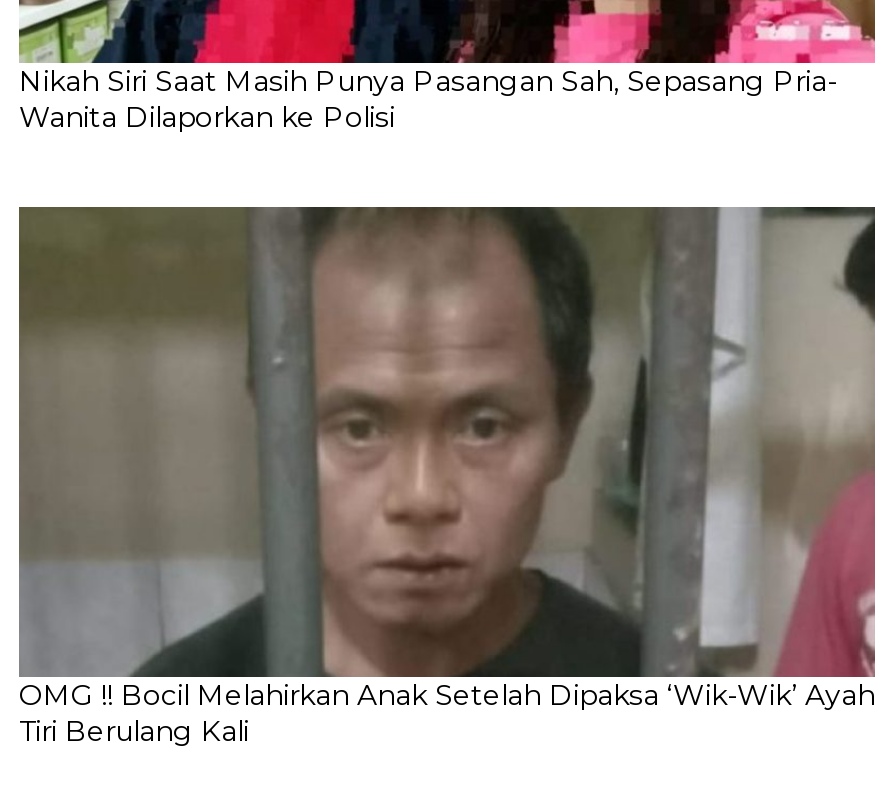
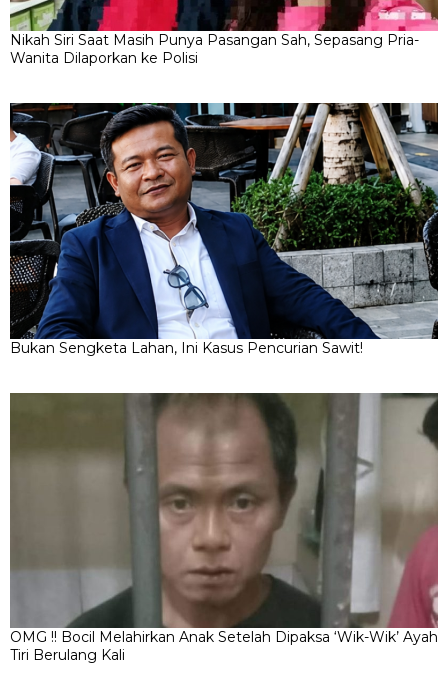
+ [image]
+ Bukan Sengketa Lahan, Ini Kasus Pencurian Sawit!
